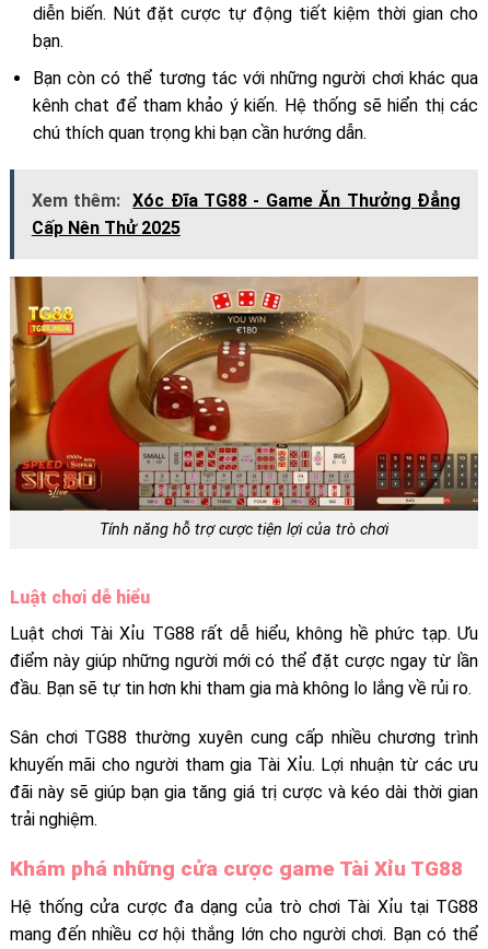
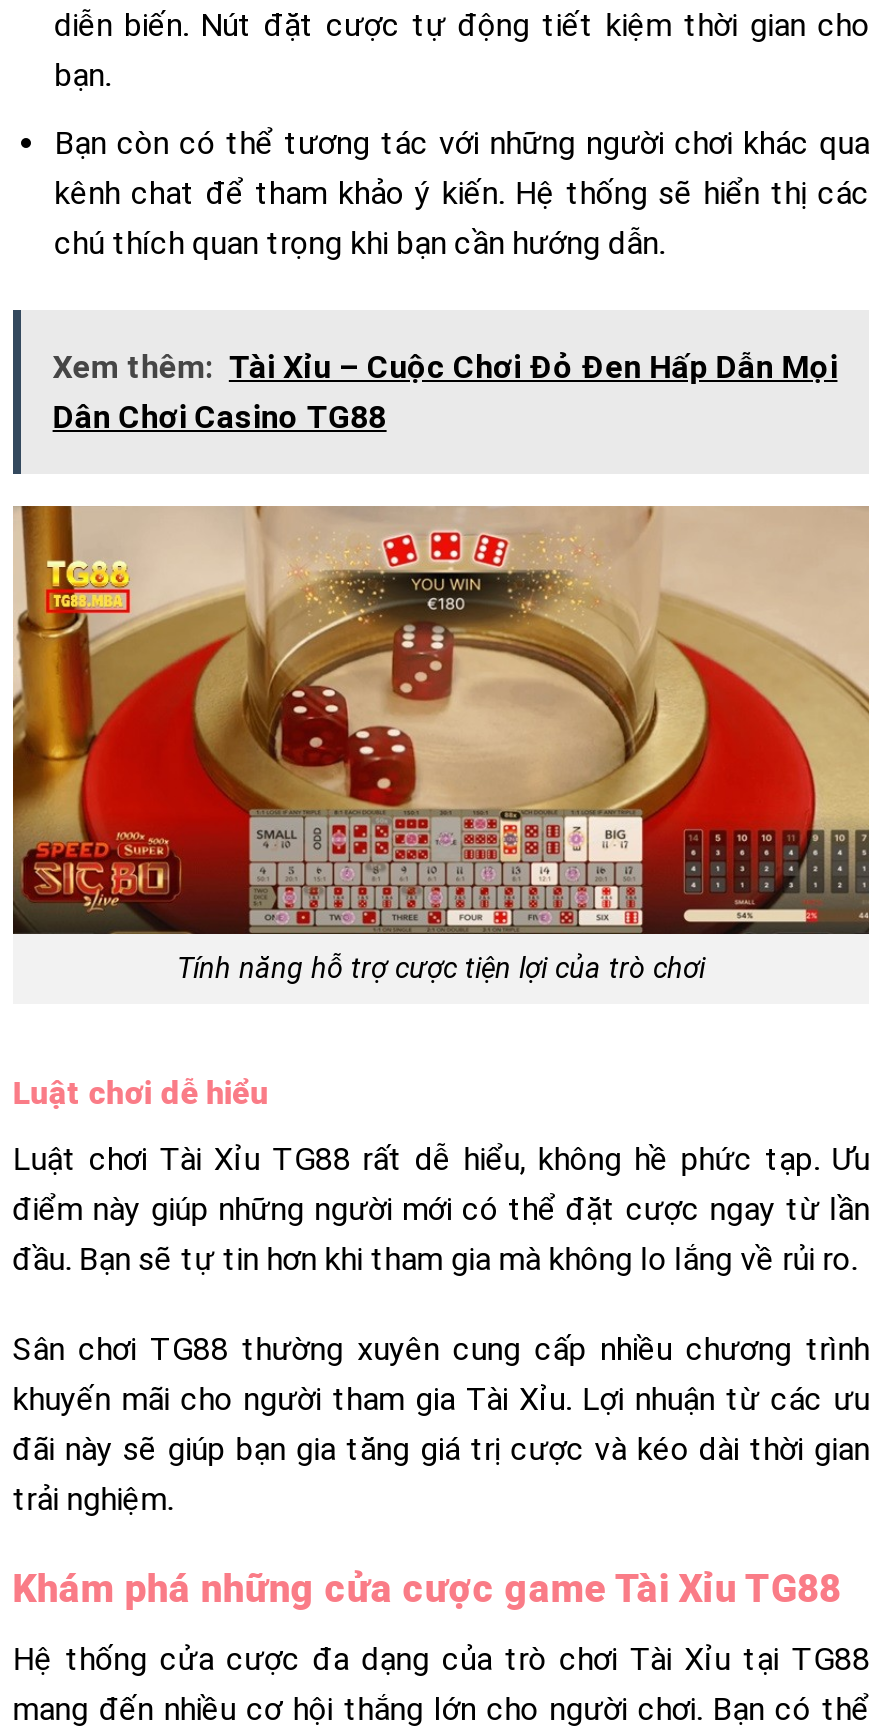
- Xem thêm: Xóc Đĩa TG88 - Game Ăn Thưởng Đẳng
- Cấp Nên Thử 2025
+ Xem thêm: Tài Xỉu – Cuộc Chơi Đỏ Đen Hấp Dẫn Mọi
+ Dân Chơi Casino TG88
